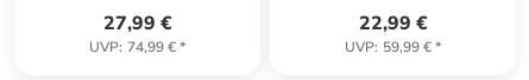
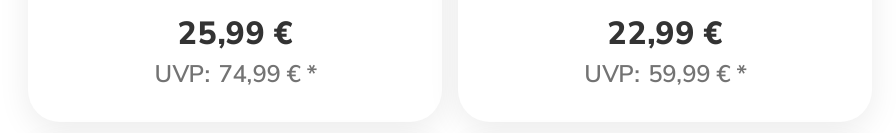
- 27,99 €
+ 25,99 €
